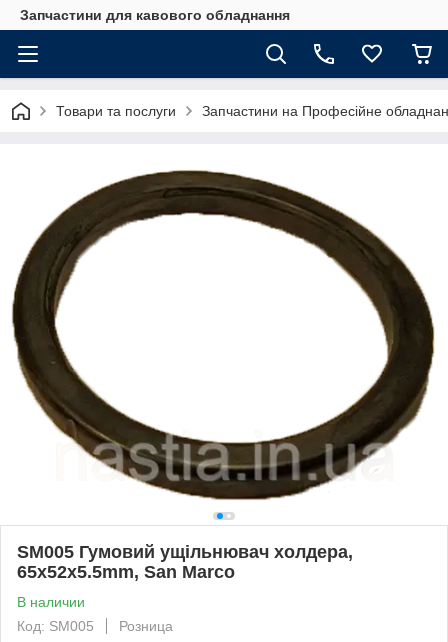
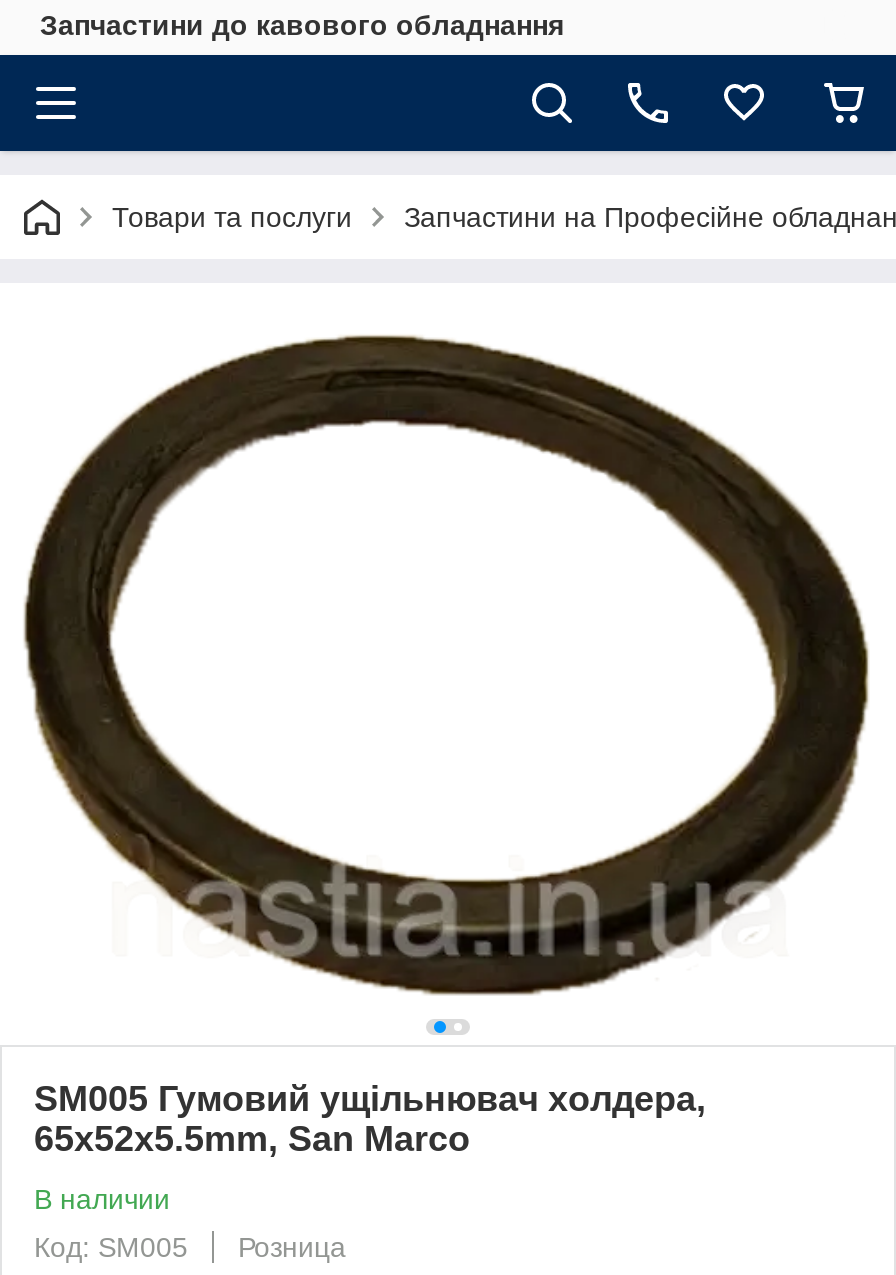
- Запчастини для кавового обладнання
+ Запчастини до кавового обладнання
